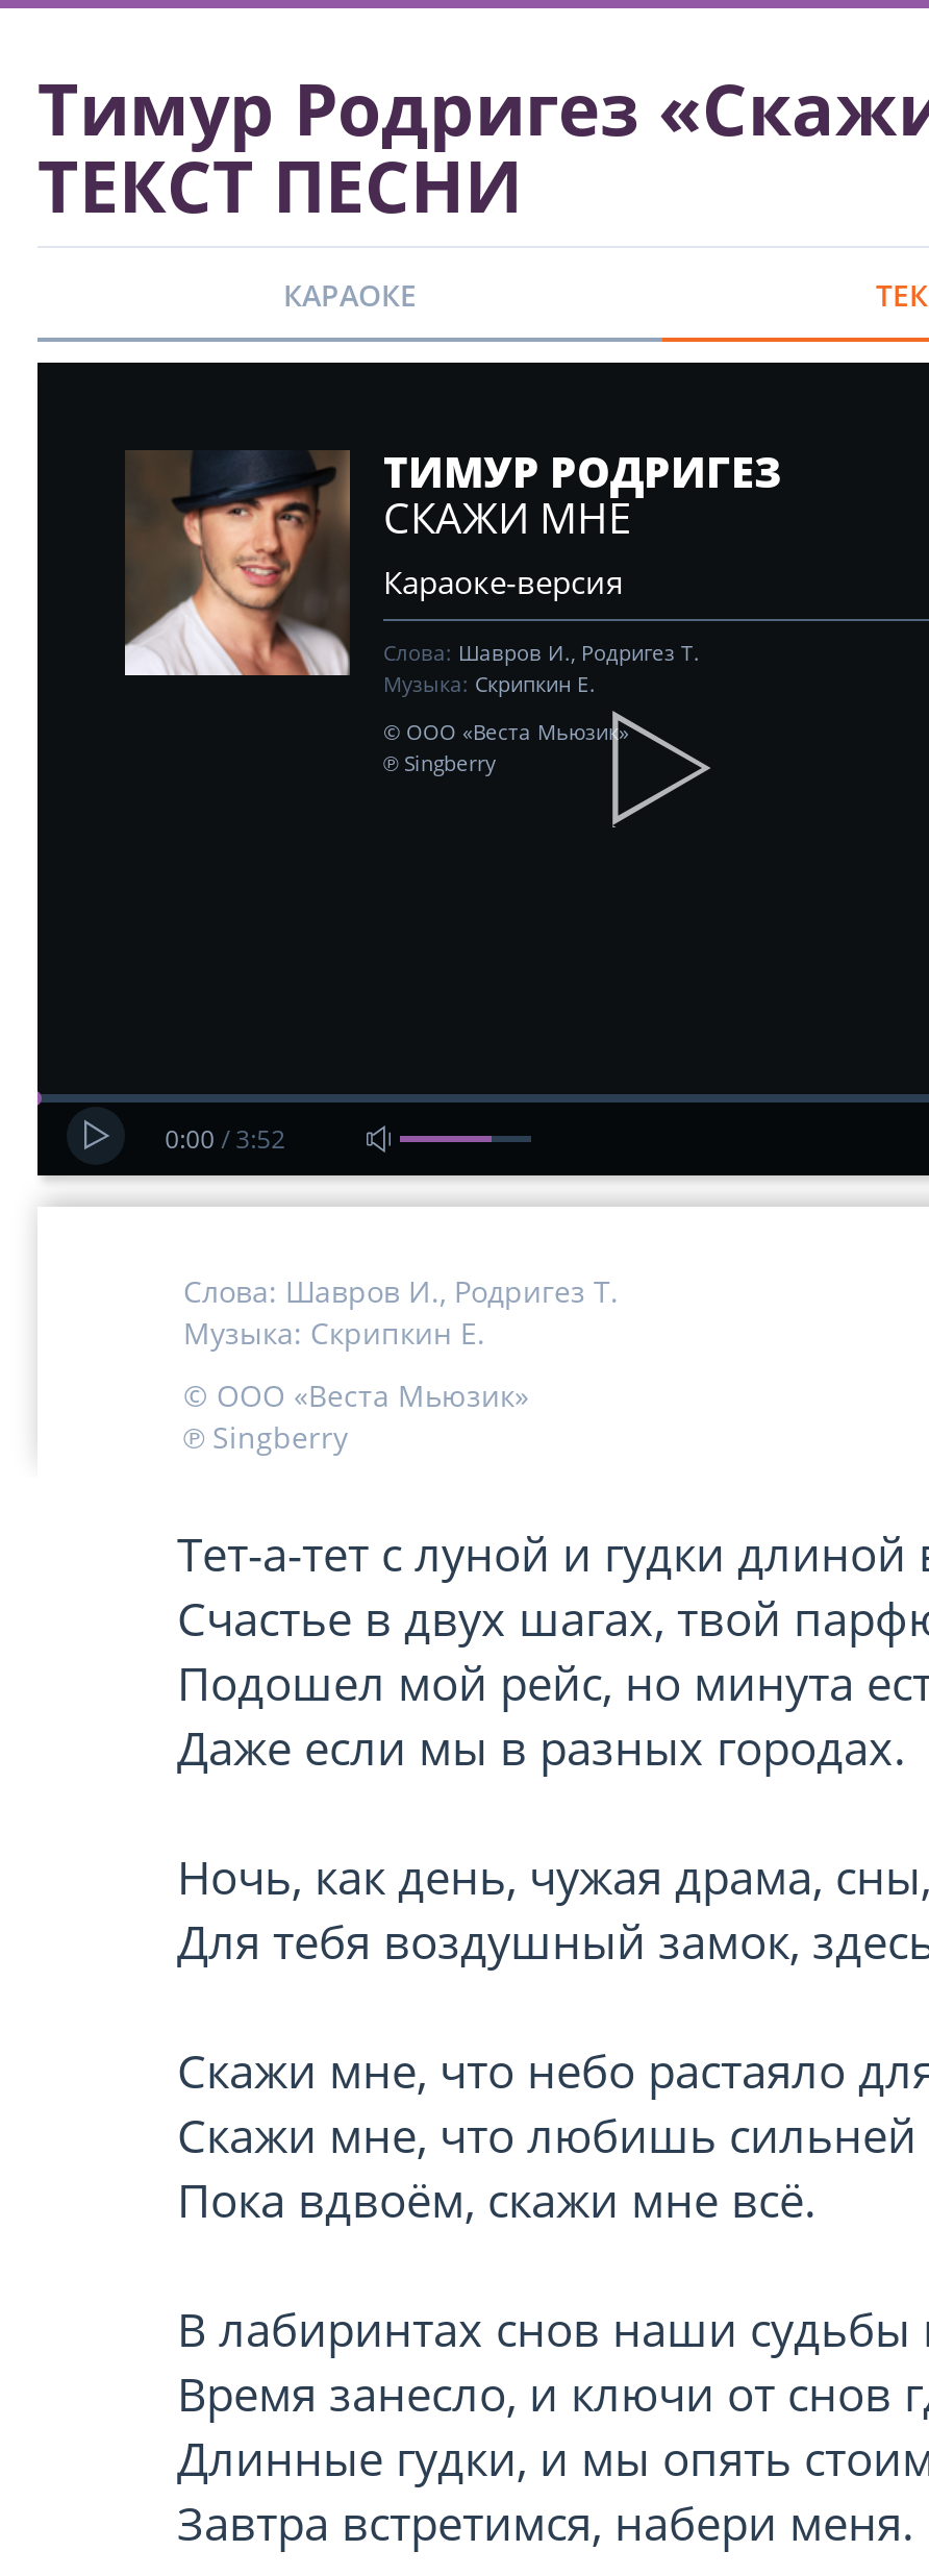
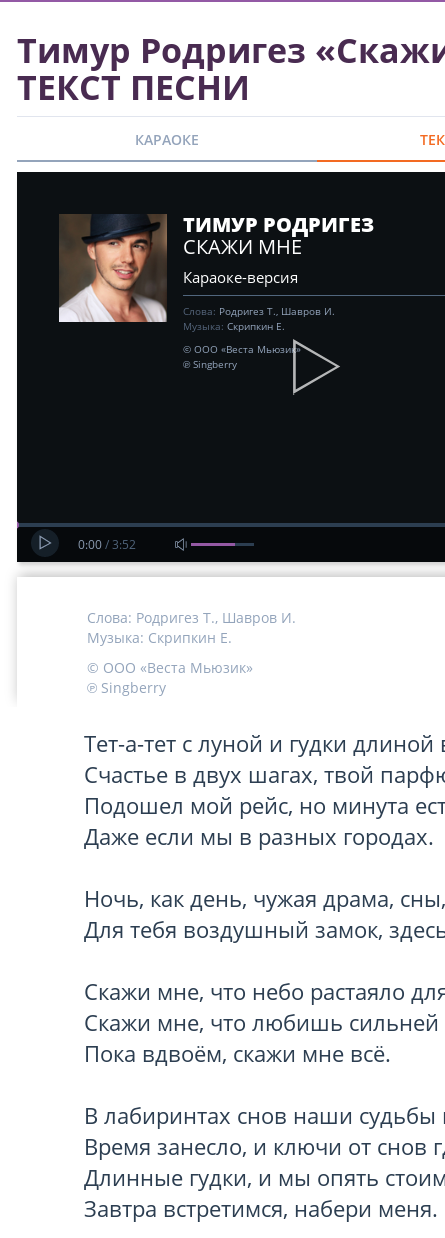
- Слова: Шавров И., Родригез Т.
+ Слова: Родригез Т., Шавров И.

- Слова: Шавров И., Родригез Т.
+ Слова: Родригез Т., Шавров И.
